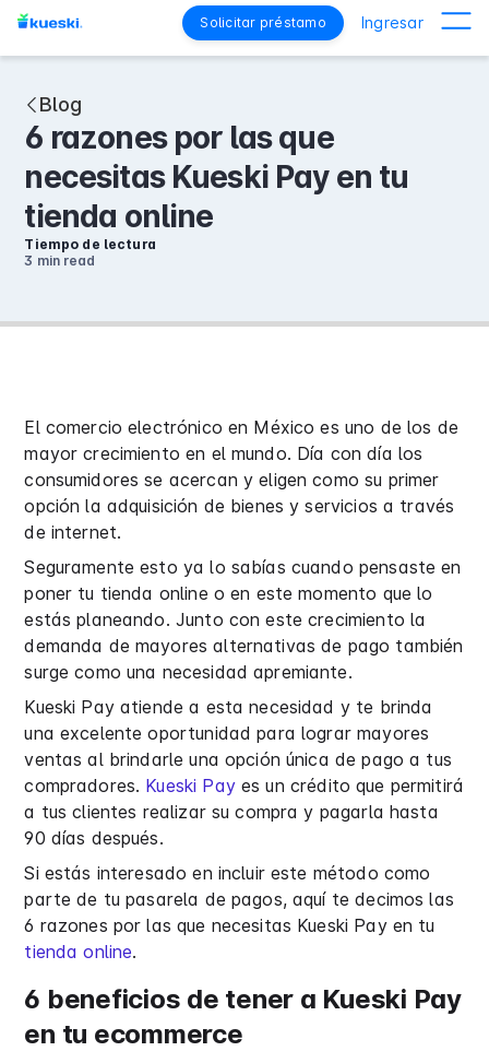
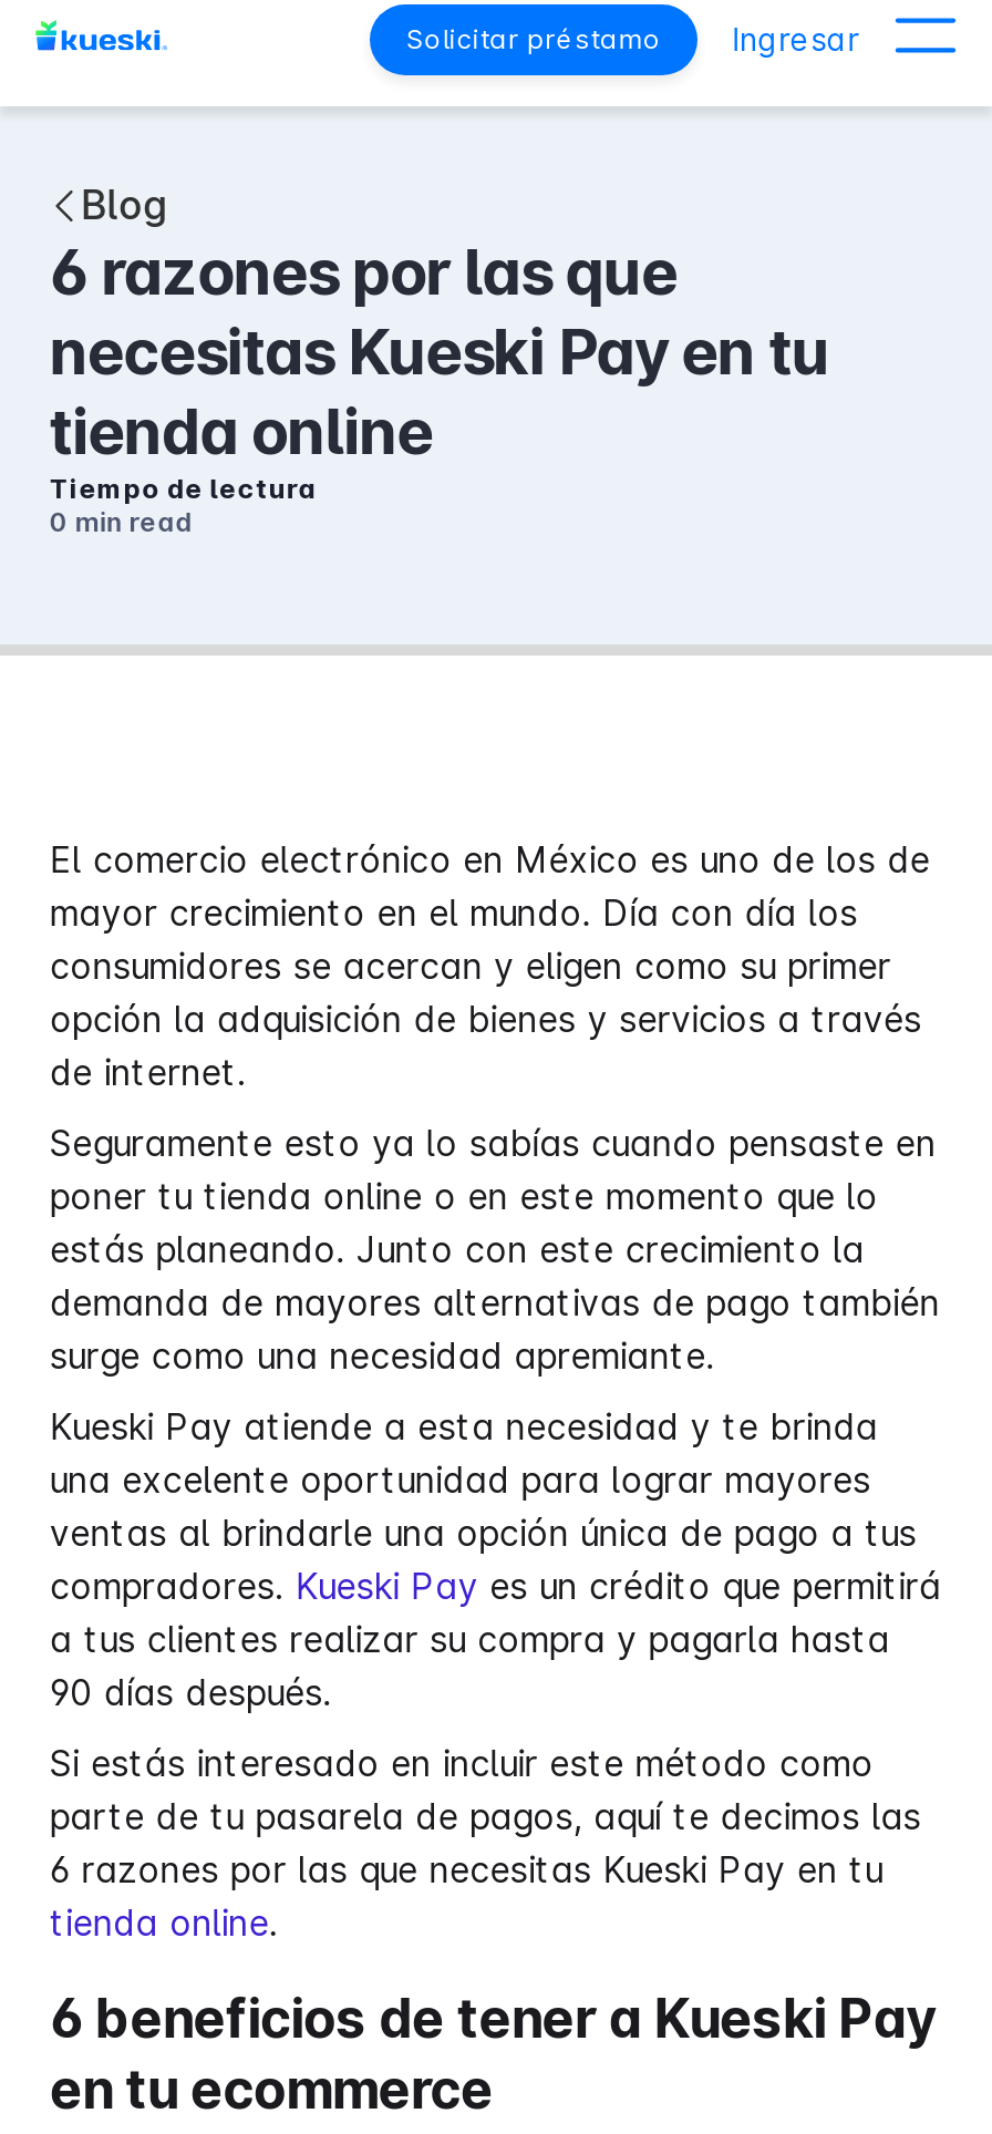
- 3 minread
+ 0 minread
